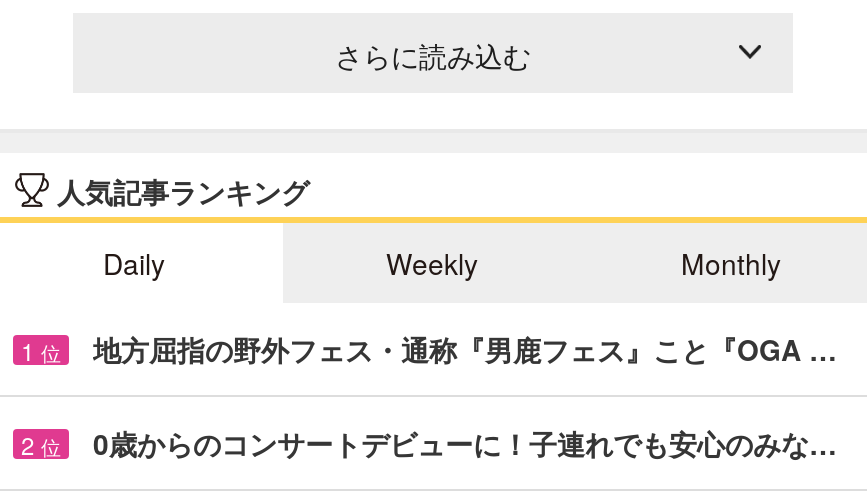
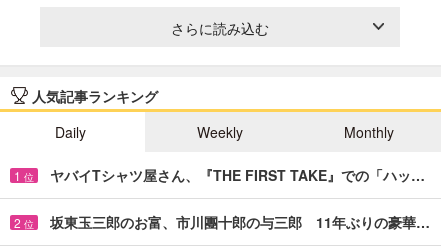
- 地方屈指の野外フェス・通称『男鹿フェス』こと『OGA …
+ ヤバイTシャツ屋さん、『THE FIRST TAKE』での「ハッ…

- 0歳からのコンサートデビューに！子連れでも安心のみな…
+ 坂東玉三郎のお富、市川團十郎の与三郎 11年ぶりの豪華…
